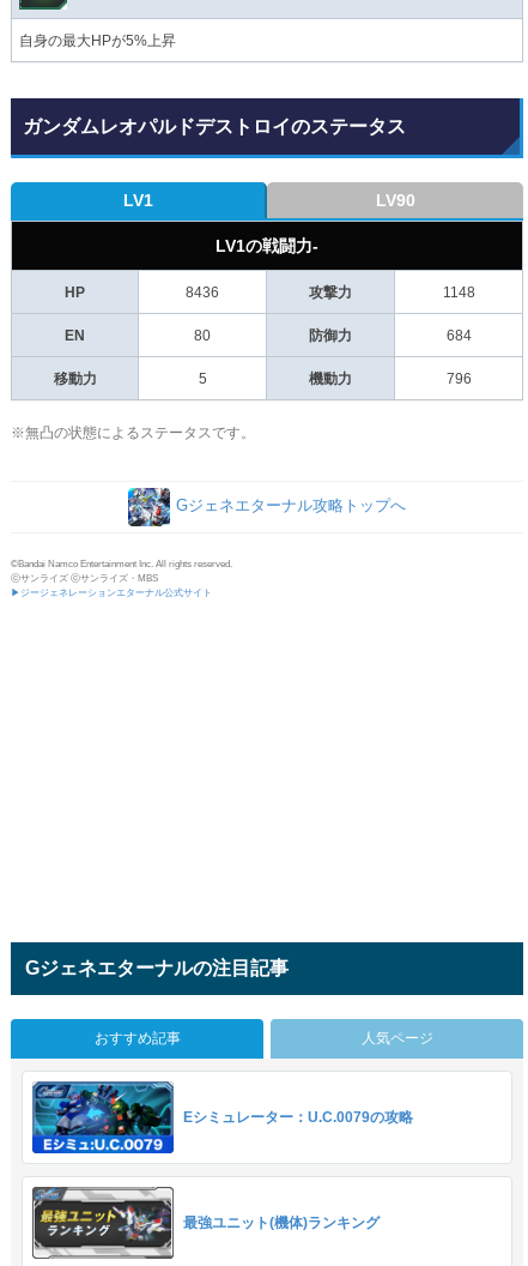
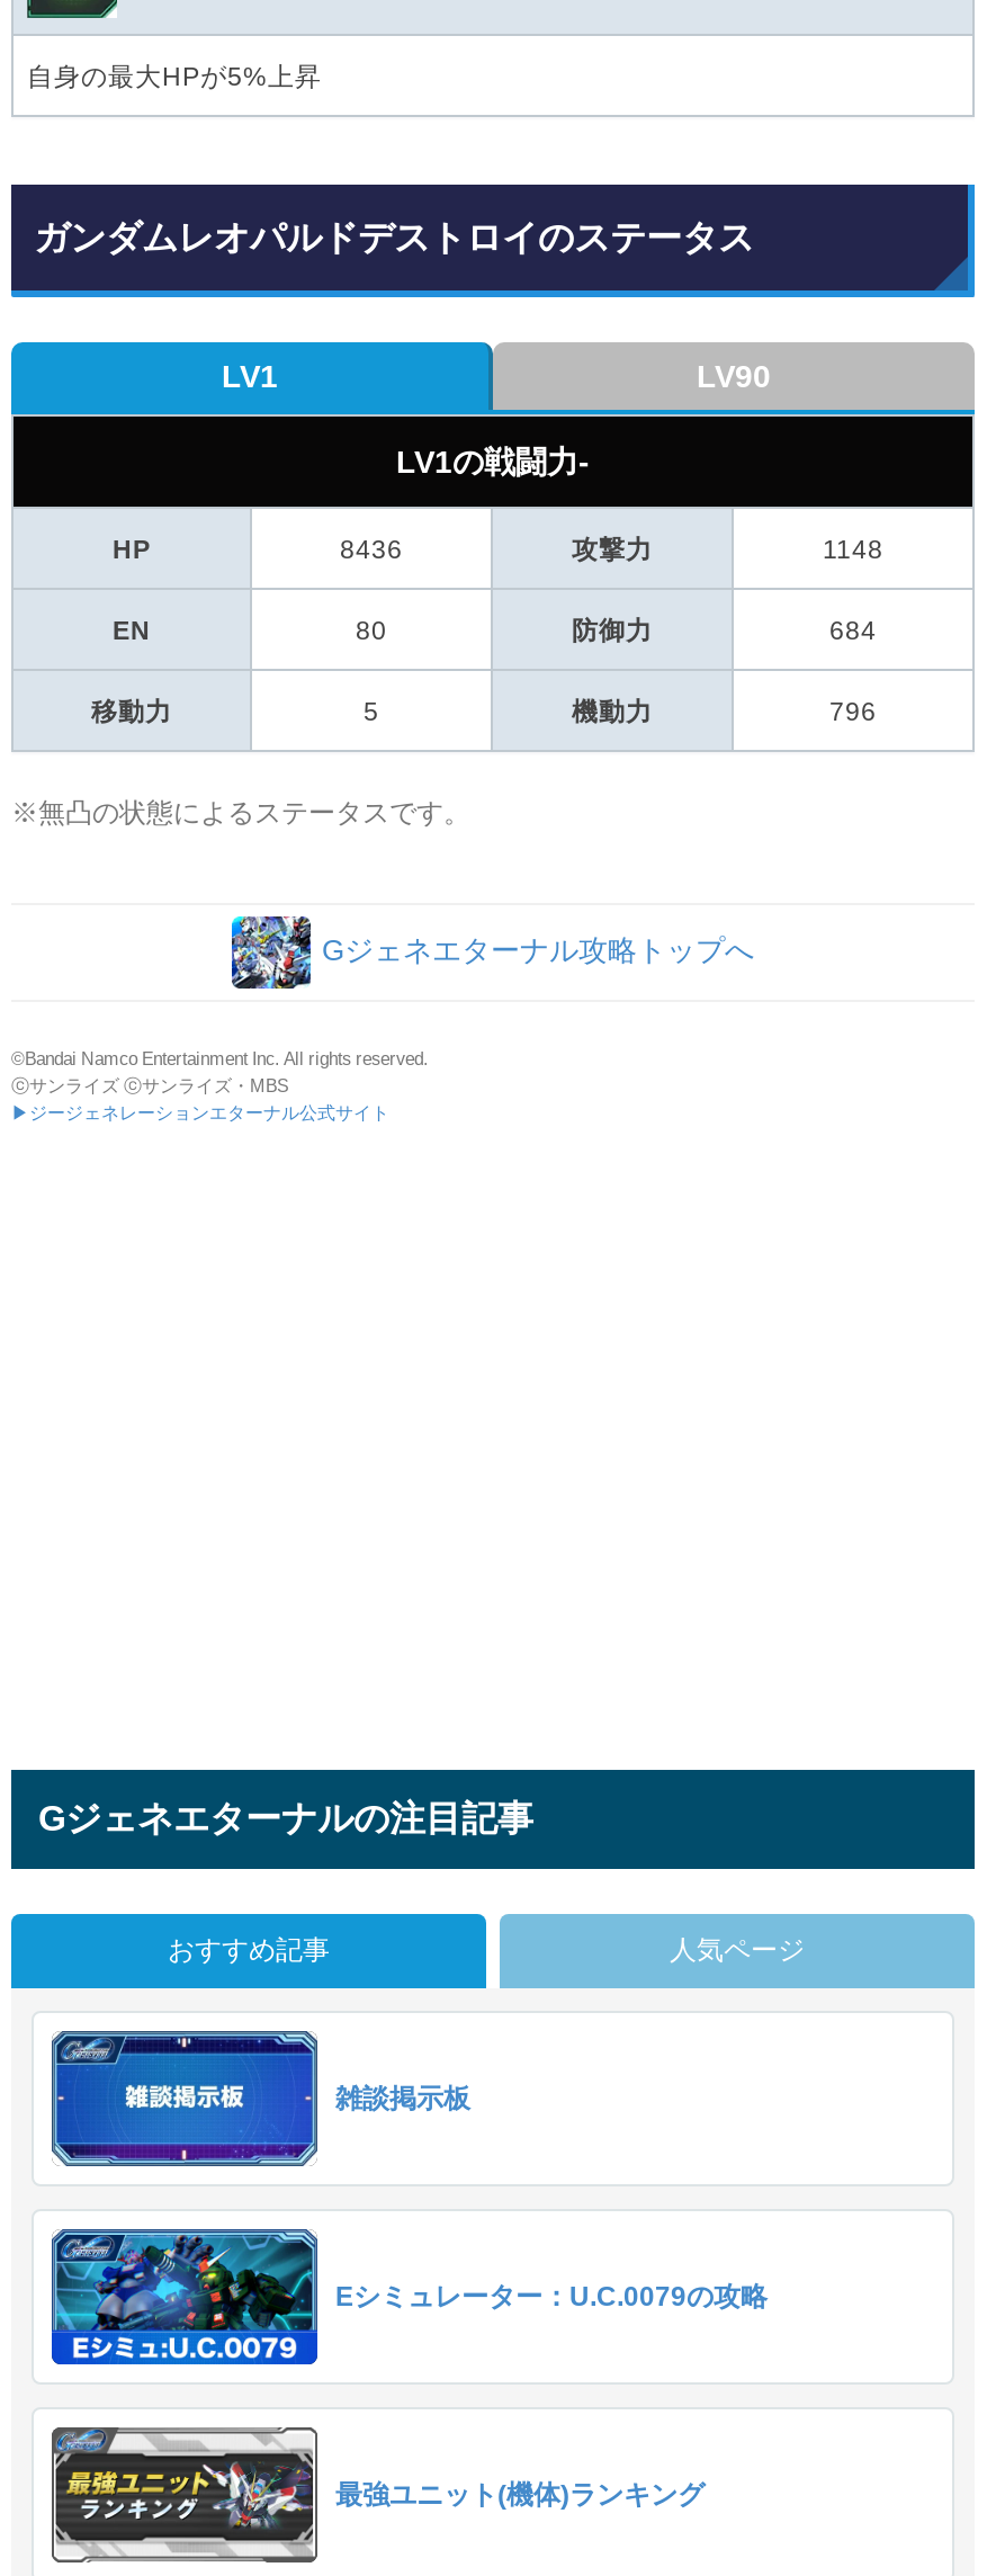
+ [image]
+ 雑談掲示板
